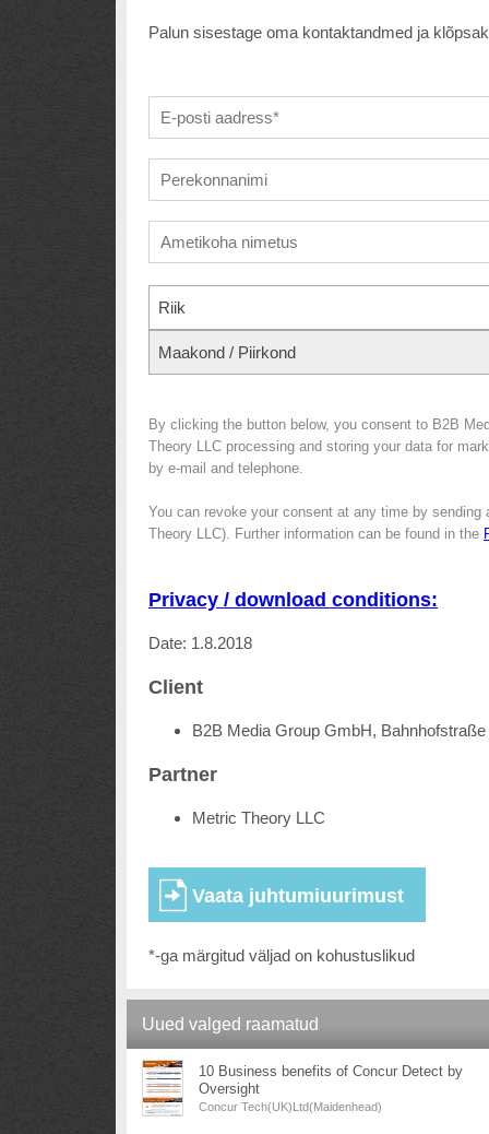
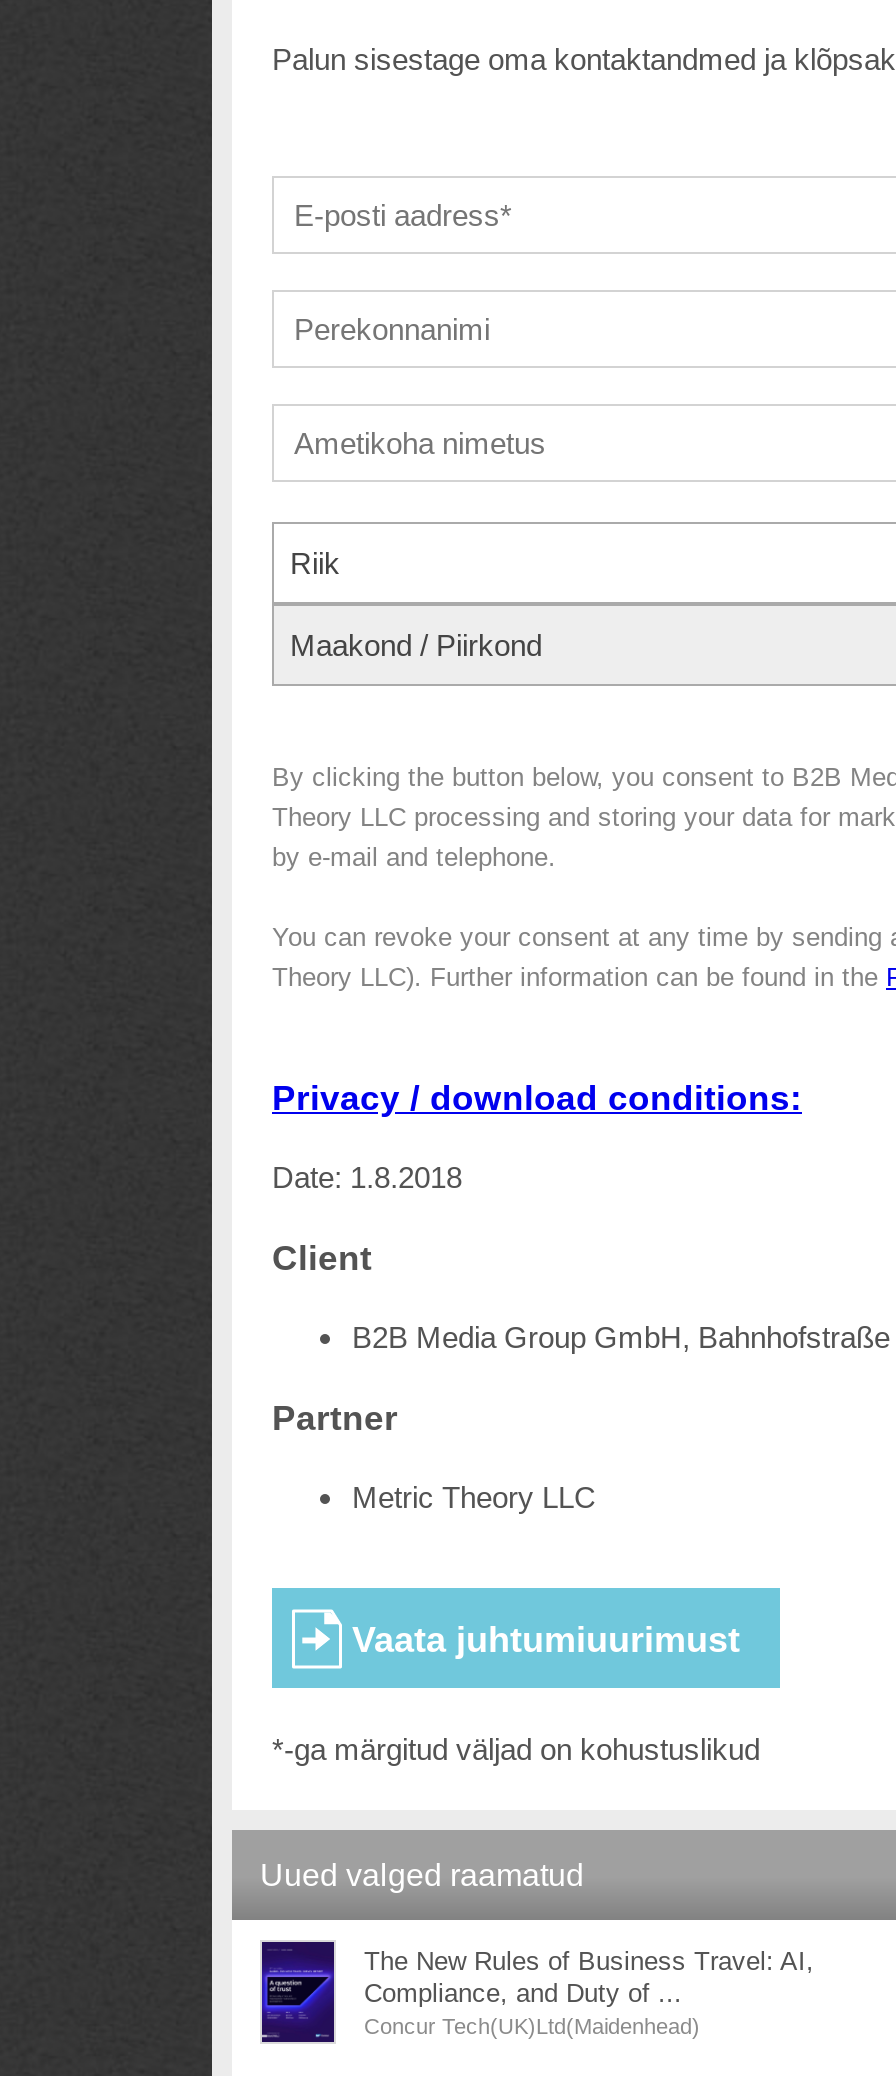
- [image]
- 10 Business benefits of Concur Detect by
- Oversight
+ [image]
+ The New Rules of Business Travel: AI,
+ Compliance, and Duty of ...
